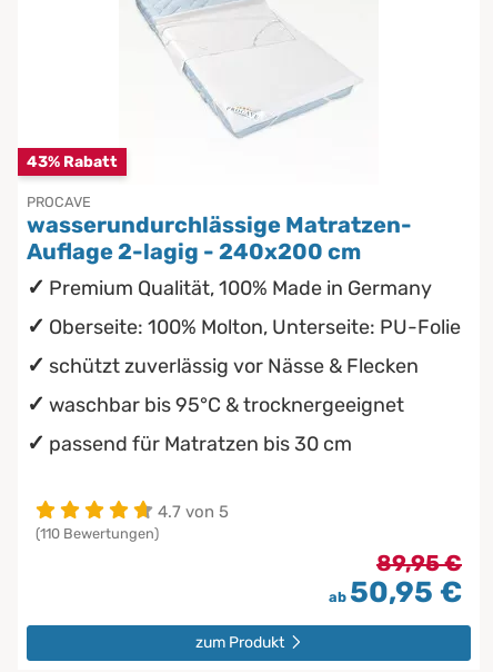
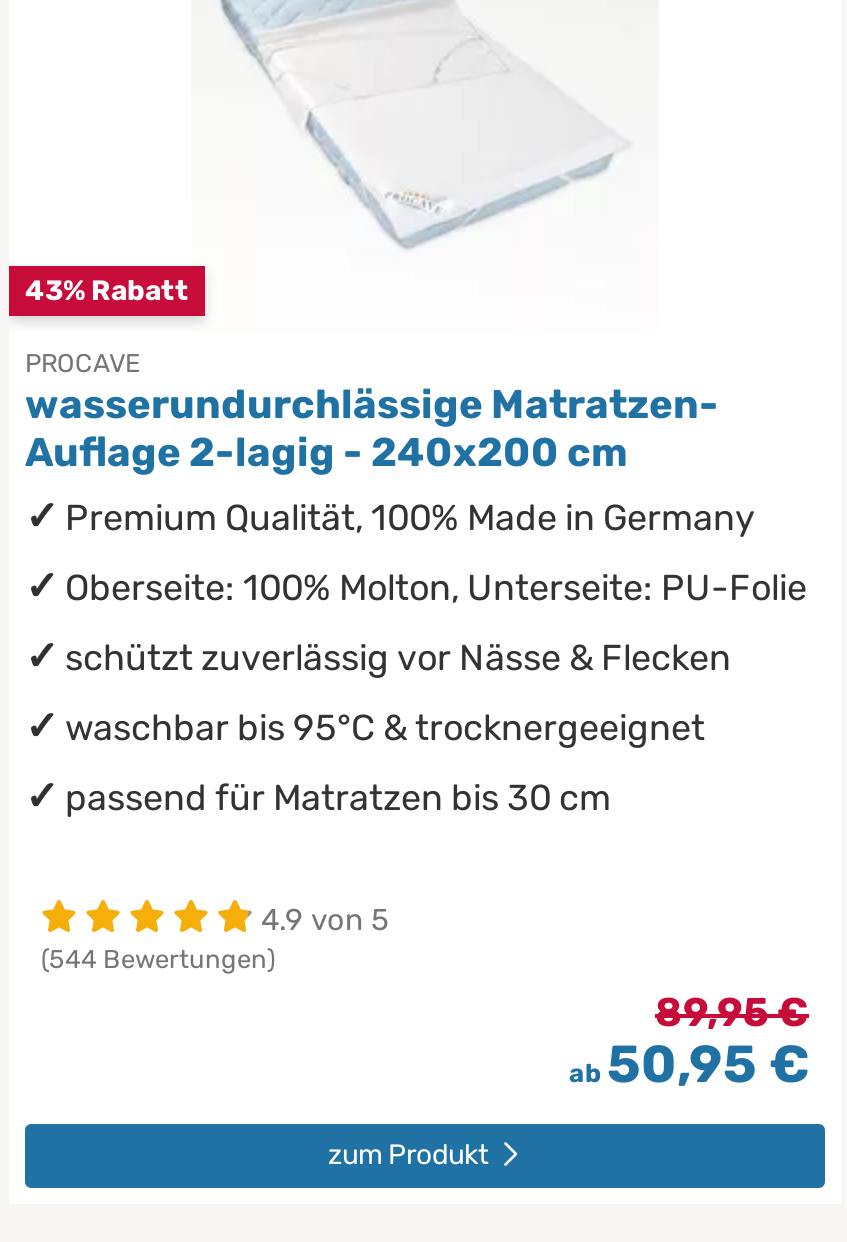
- 4.7 von 5
+ 4.9 von 5

- (110 Bewertungen)
+ (544 Bewertungen)
